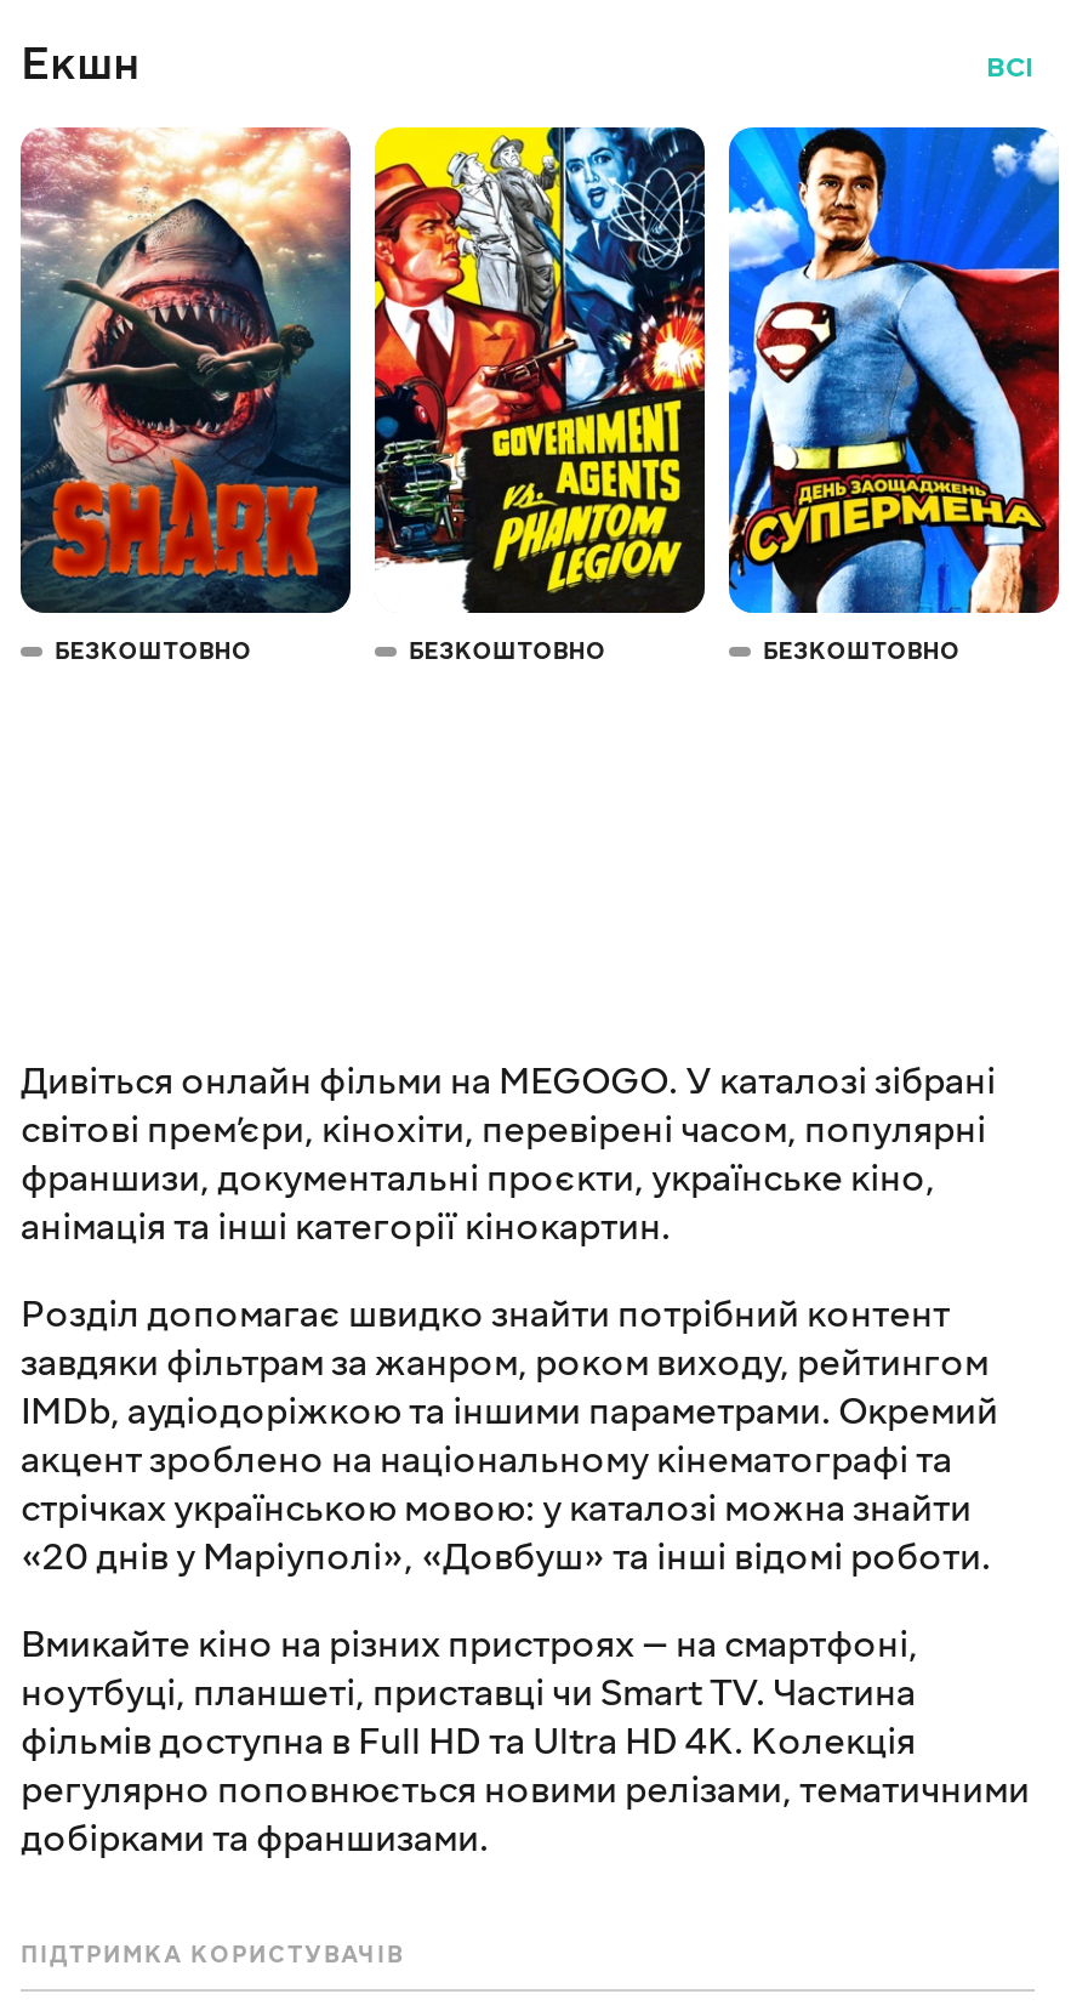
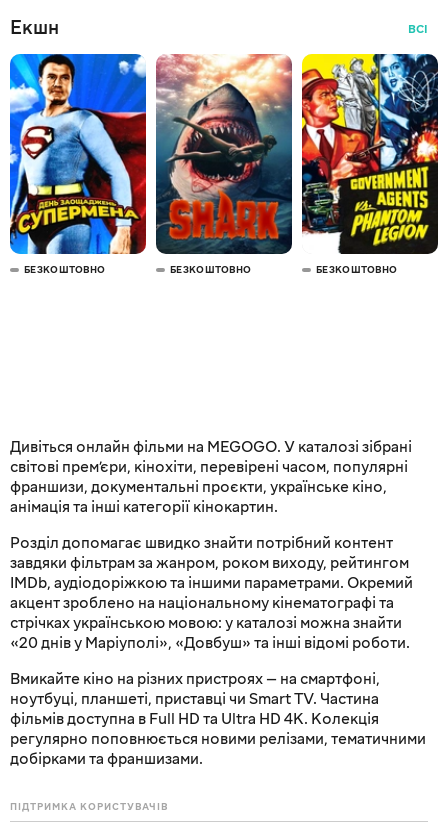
- [image]
+ [image]

- [image]
+ [image]

- [image]
+ [image]
